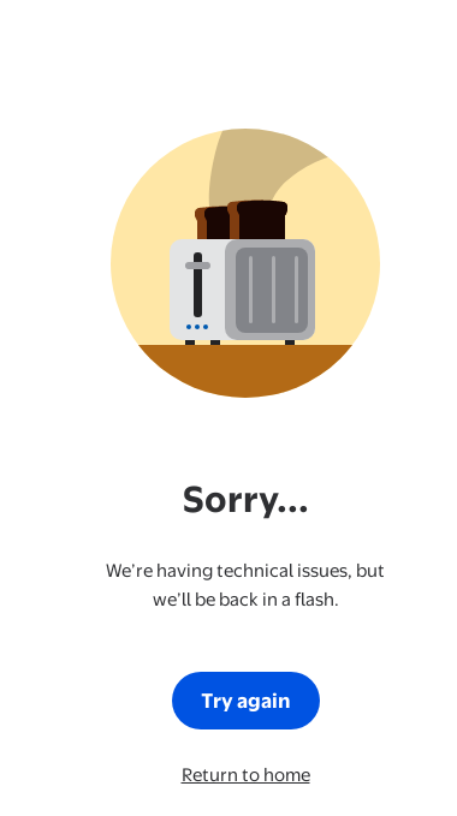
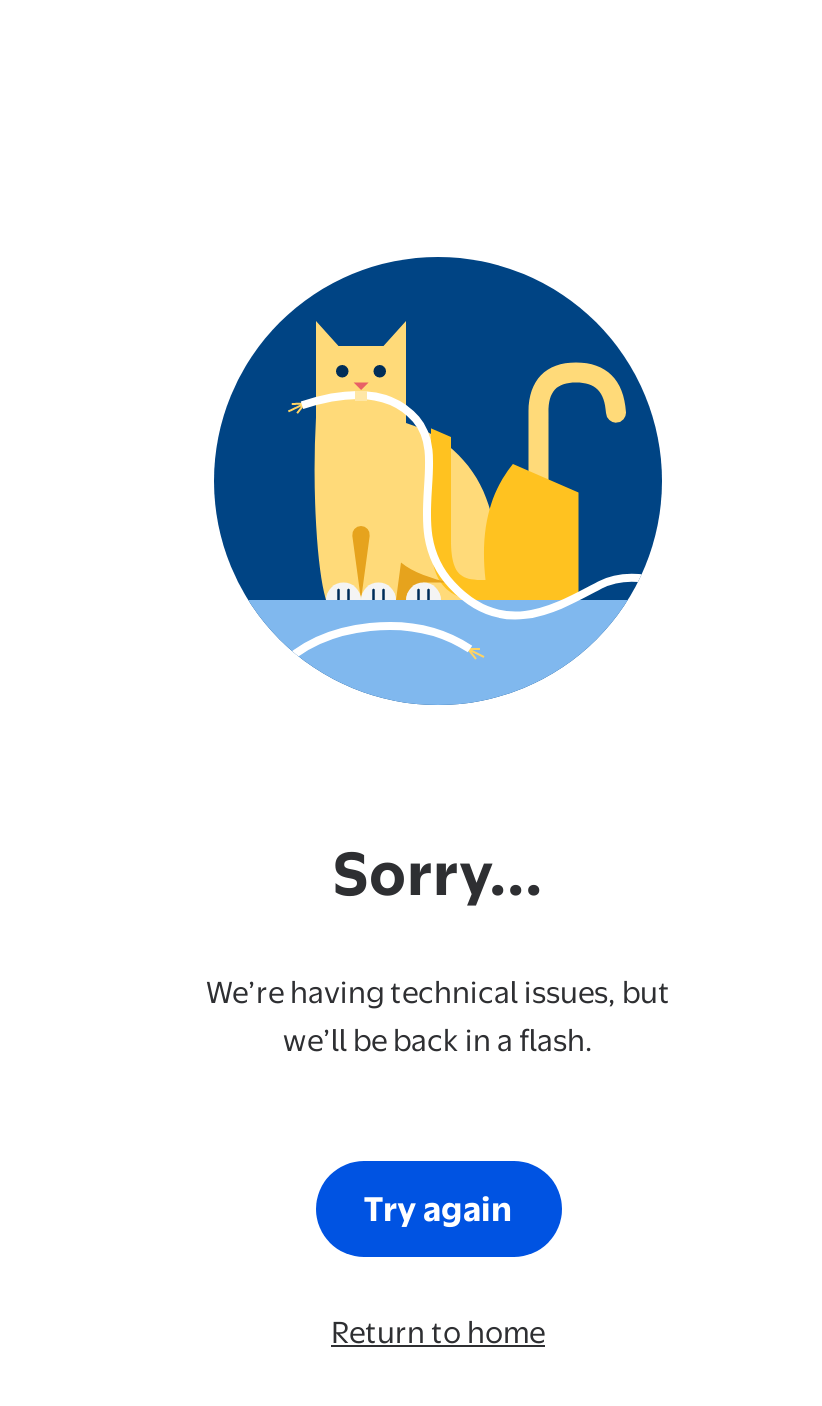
- [image]
+ [image]
